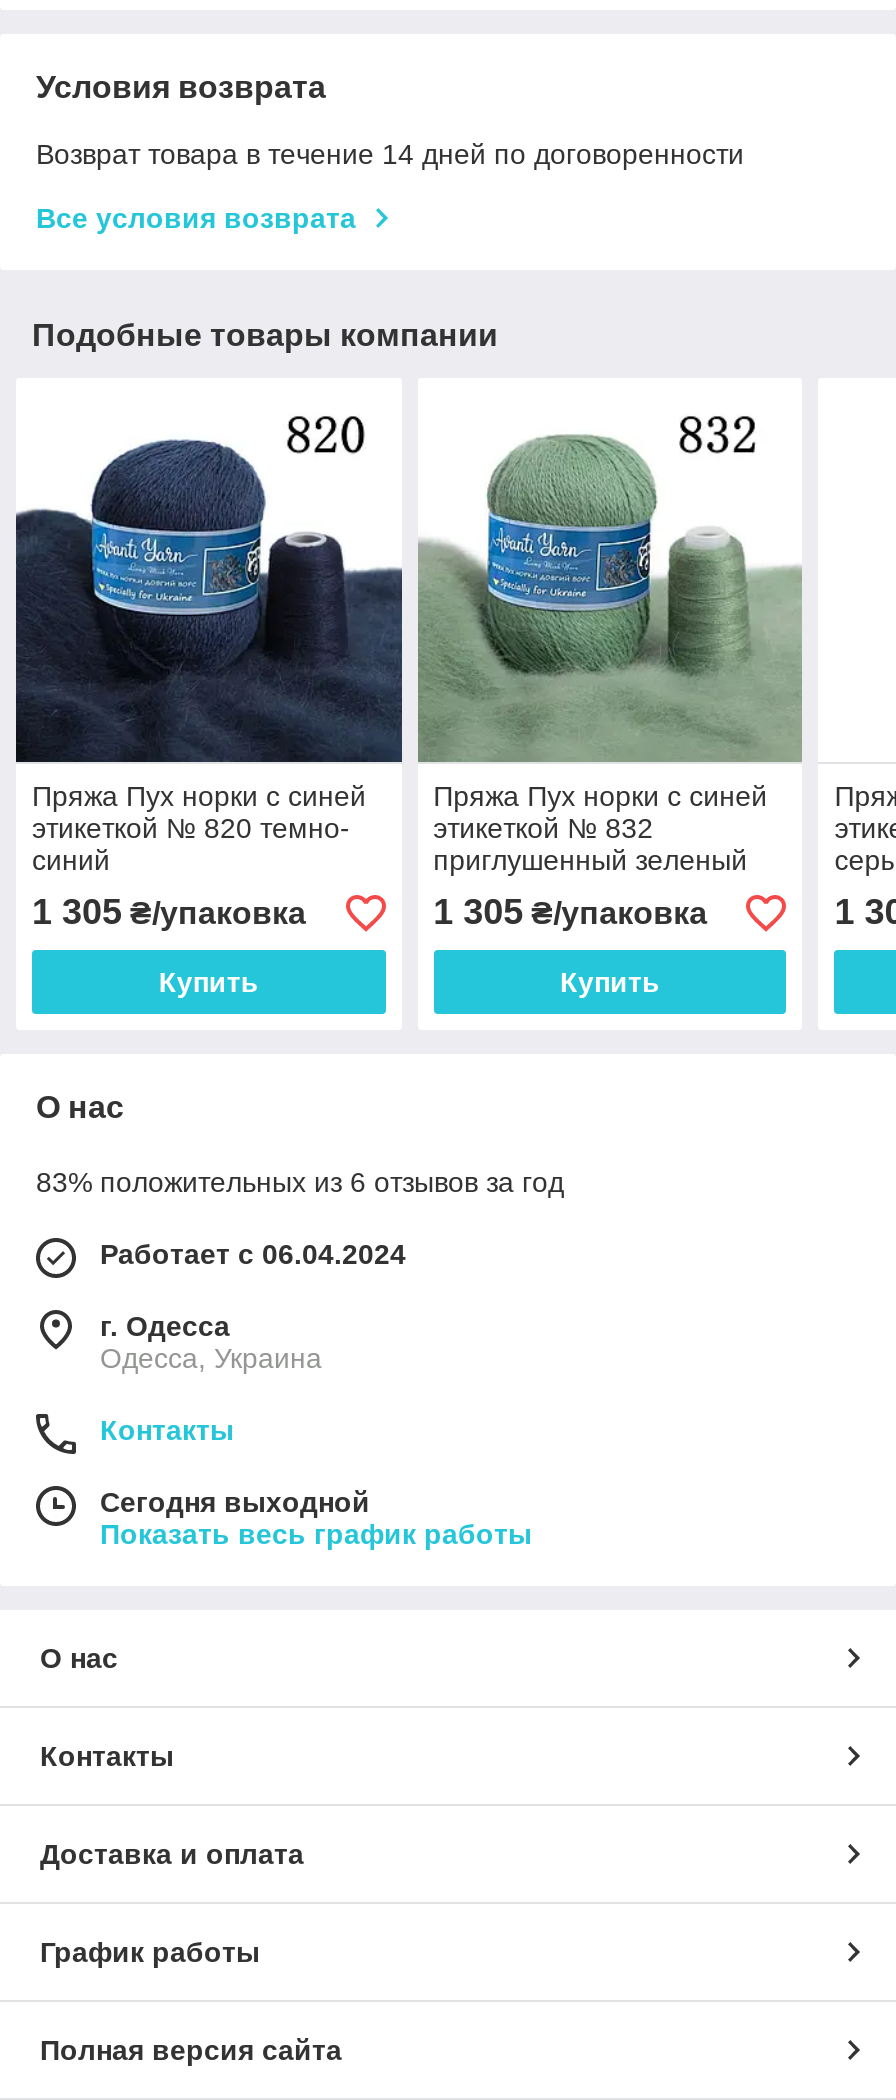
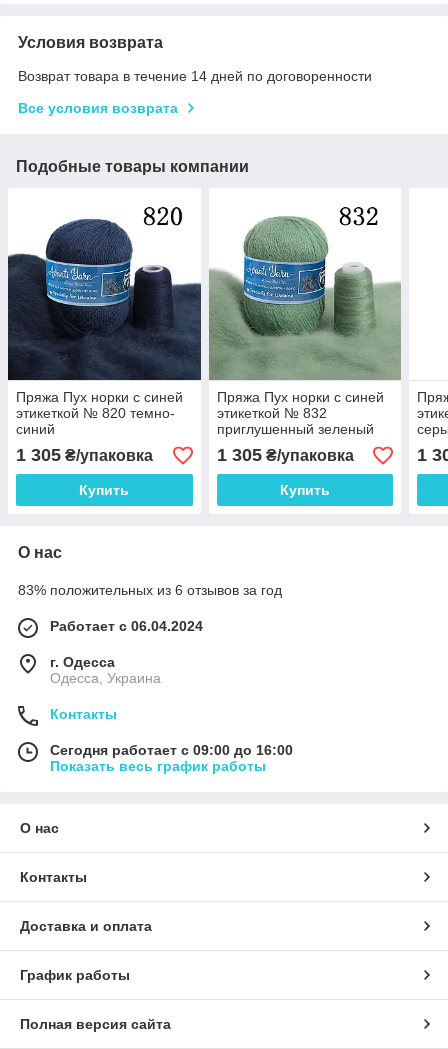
- Сегодня выходной
+ Сегодня работает с 09:00 до 16:00
